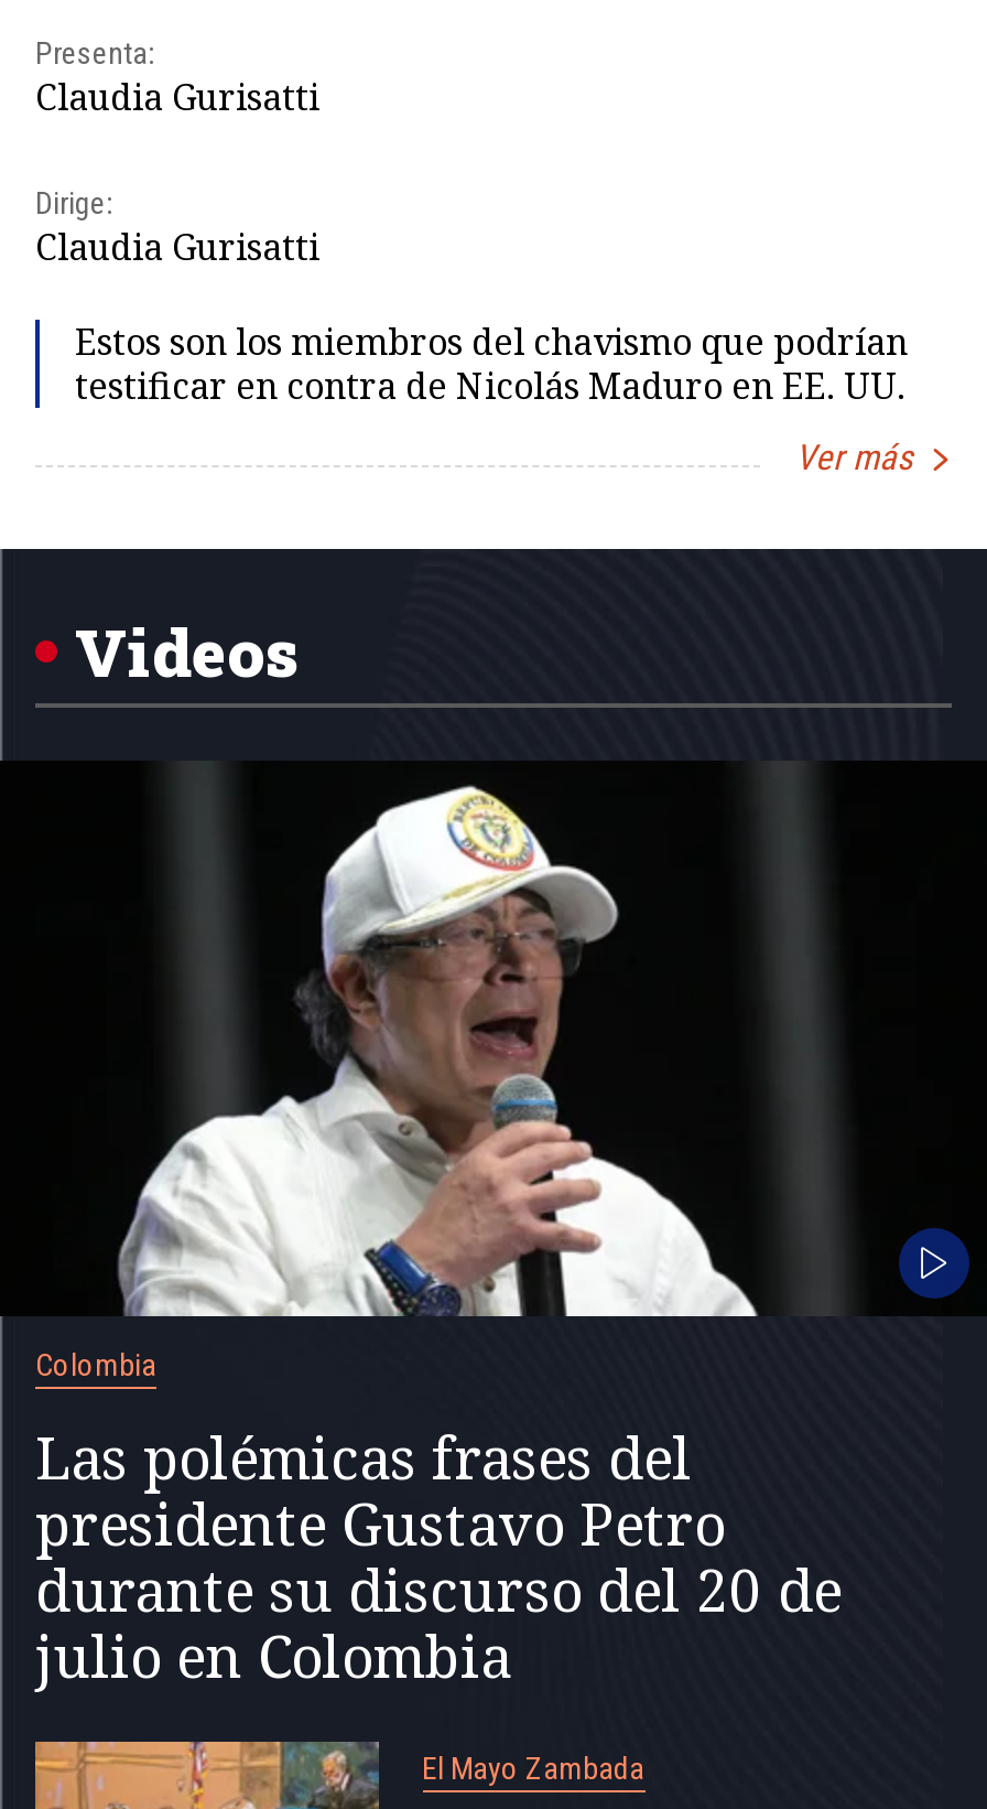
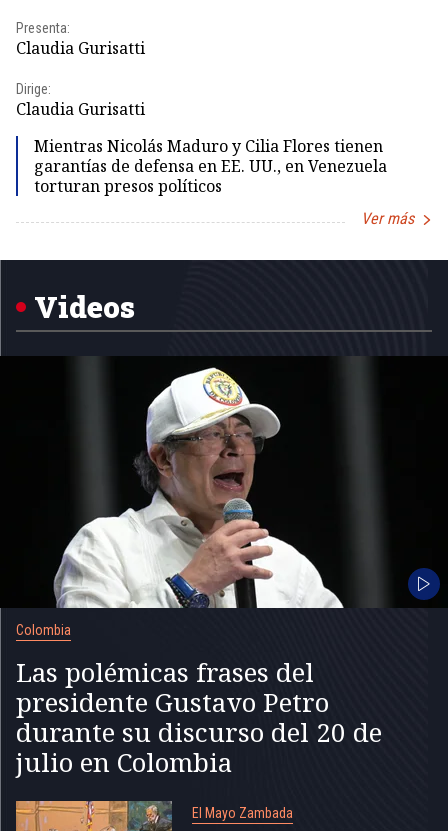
- Estos son los miembros del chavismo que podrían
- testificar en contra de Nicolás Maduro en EE. UU.
+ Mientras Nicolás Maduro y Cilia Flores tienen
+ garantías de defensa en EE. UU., en Venezuela
+ torturan presos políticos
